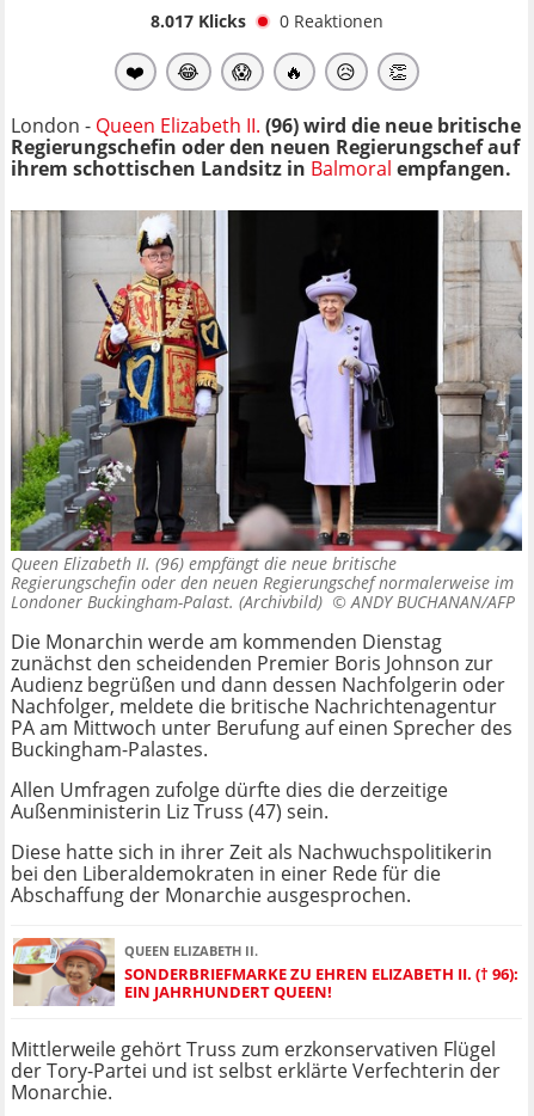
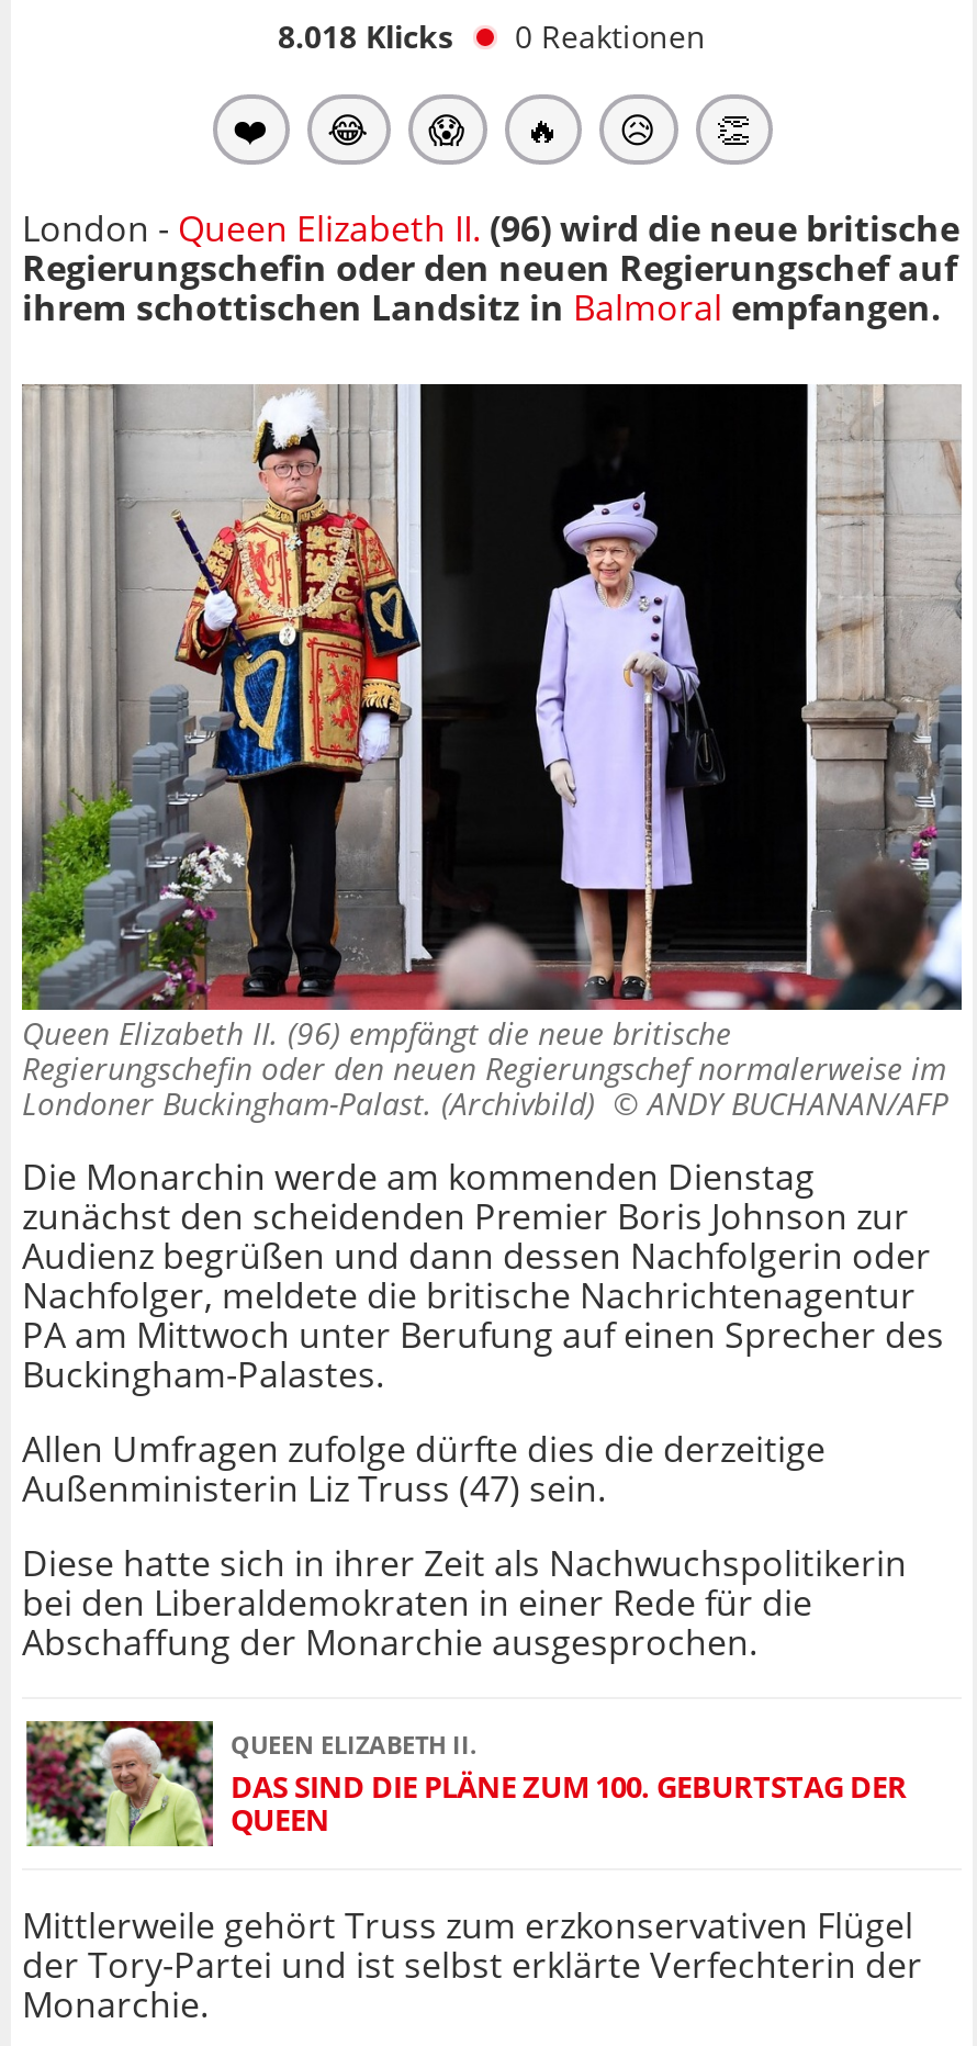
- 8.017 Klicks 0 Reaktionen
+ 8.018 Klicks 0 Reaktionen

- [image]
- SONDERBRIEFMARKE ZU EHREN ELIZABETH II. († 96):
- EIN JAHRHUNDERT QUEEN!
+ [image]
+ DAS SIND DIE PLÄNE ZUM 100. GEBURTSTAG DER
+ QUEEN
